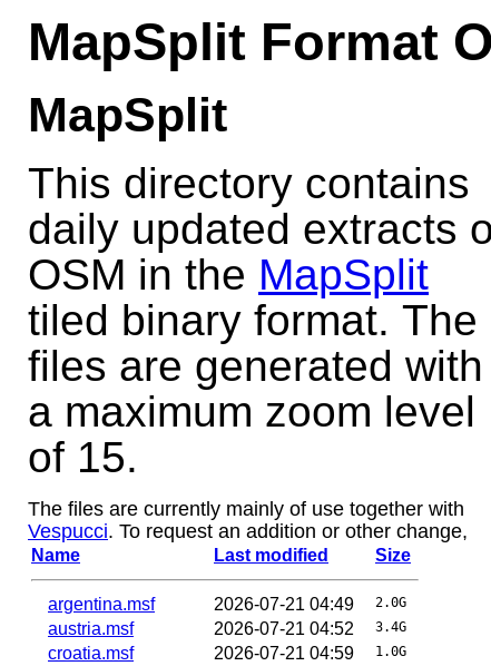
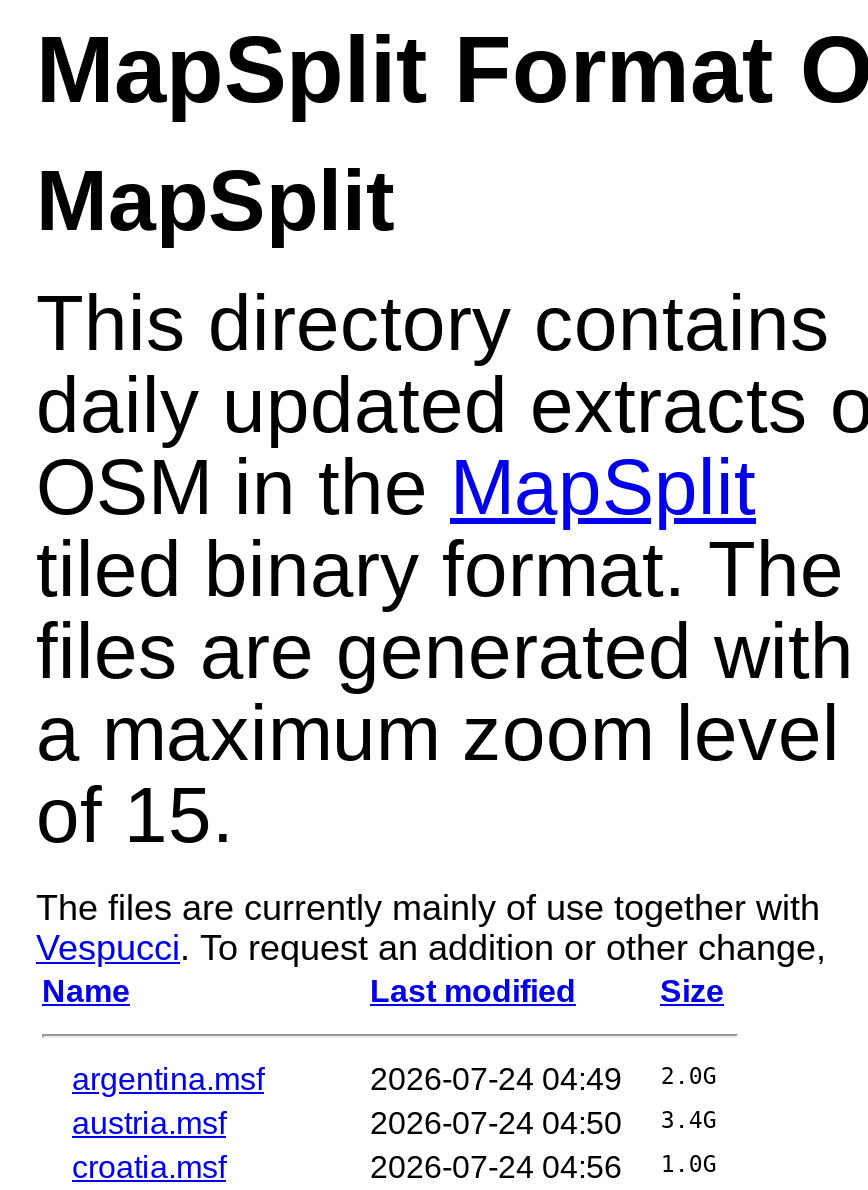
- 2026-07-21 04:49 2.0G
+ 2026-07-24 04:49 2.0G

- 2026-07-21 04:52 3.4G
+ 2026-07-24 04:50 3.4G

- 2026-07-21 04:59 1.0G
+ 2026-07-24 04:56 1.0G
